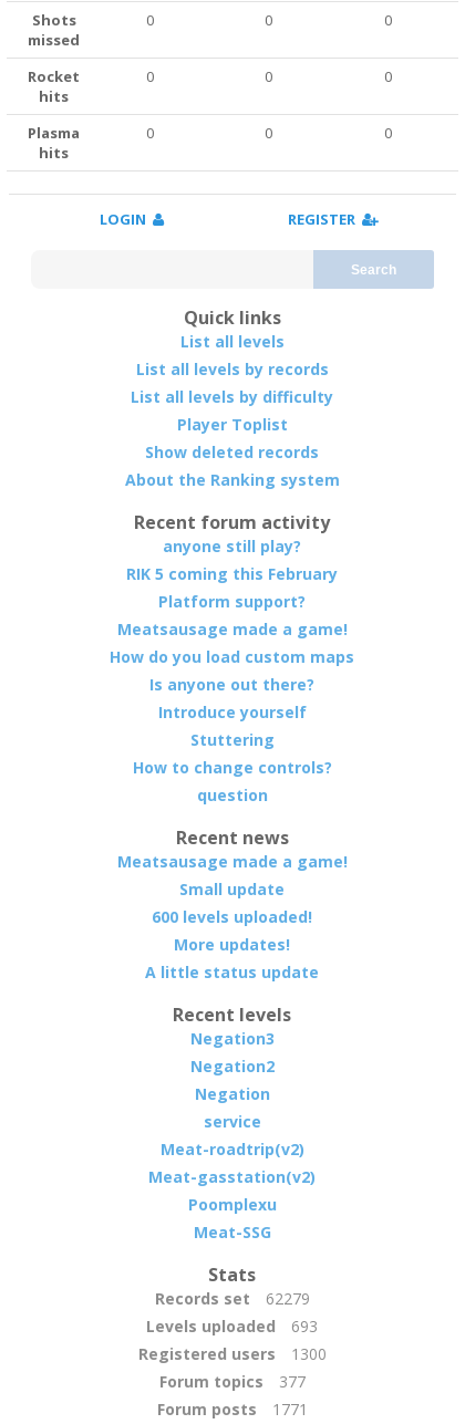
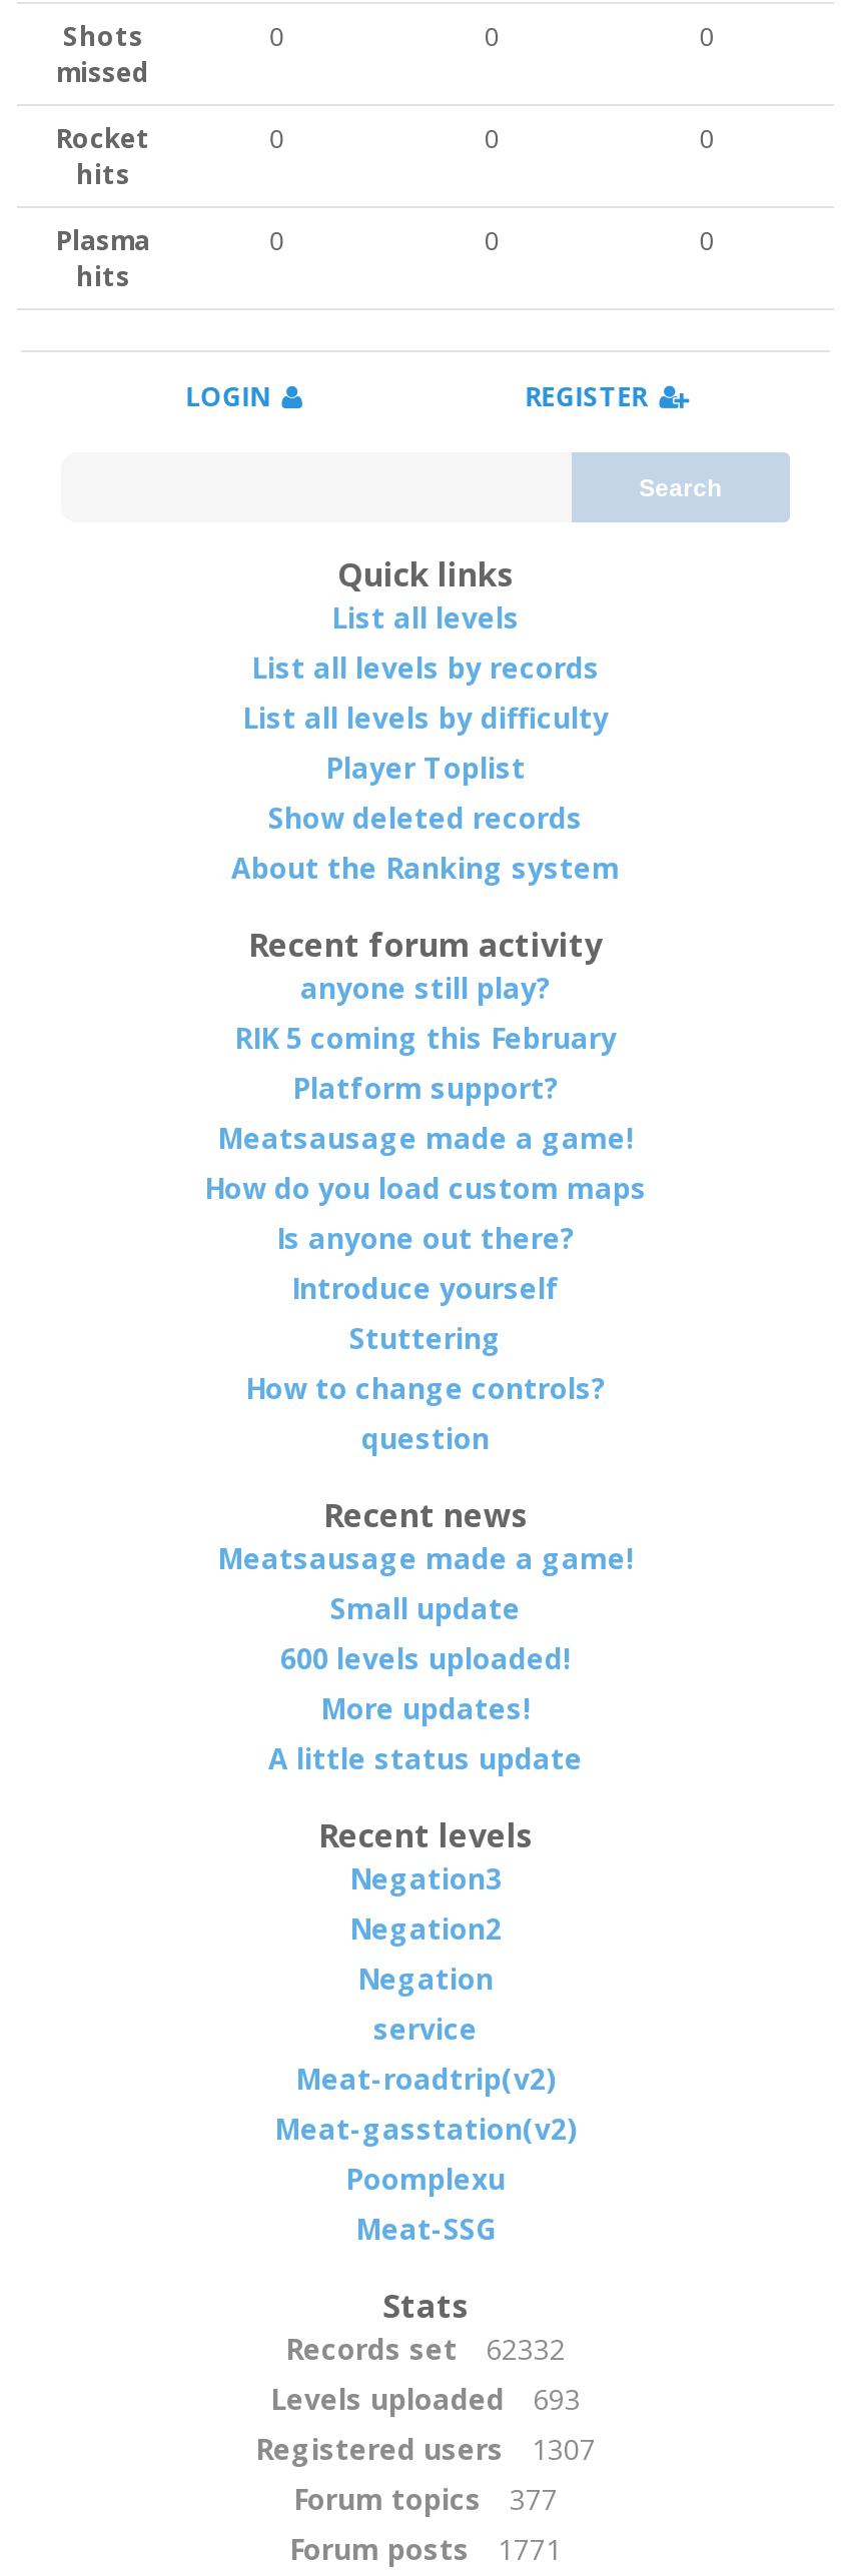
- Records set 62279
+ Records set 62332

- Registered users 1300
+ Registered users 1307
